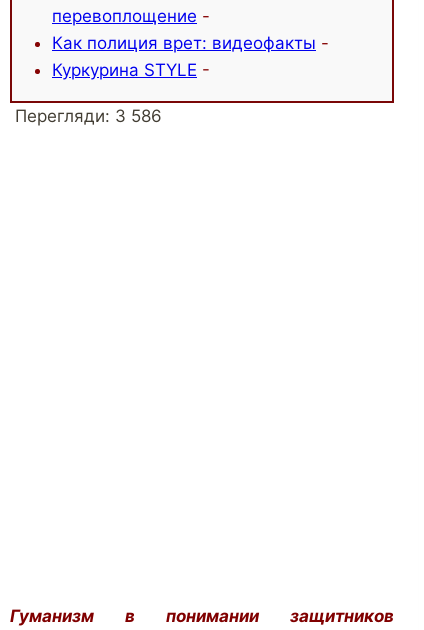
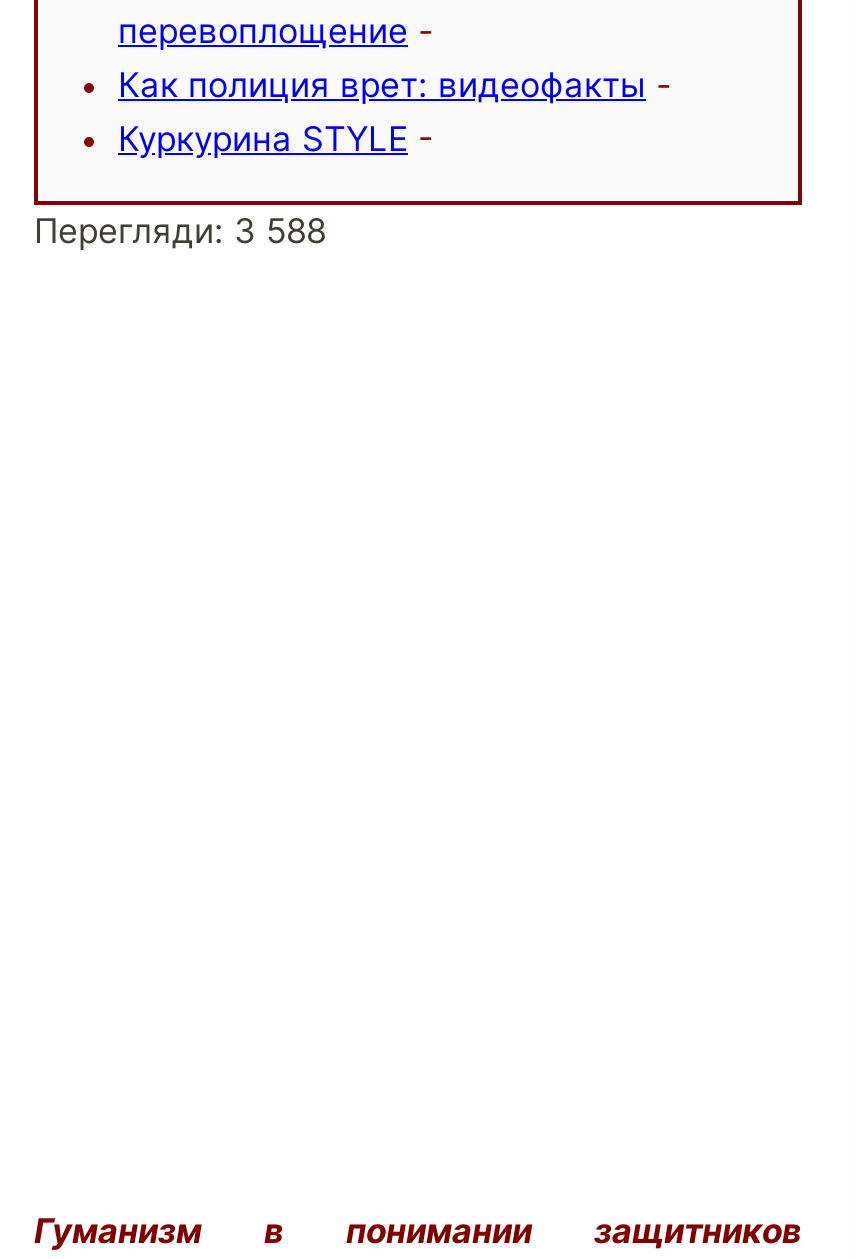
- Перегляди: 3 586
+ Перегляди: 3 588
